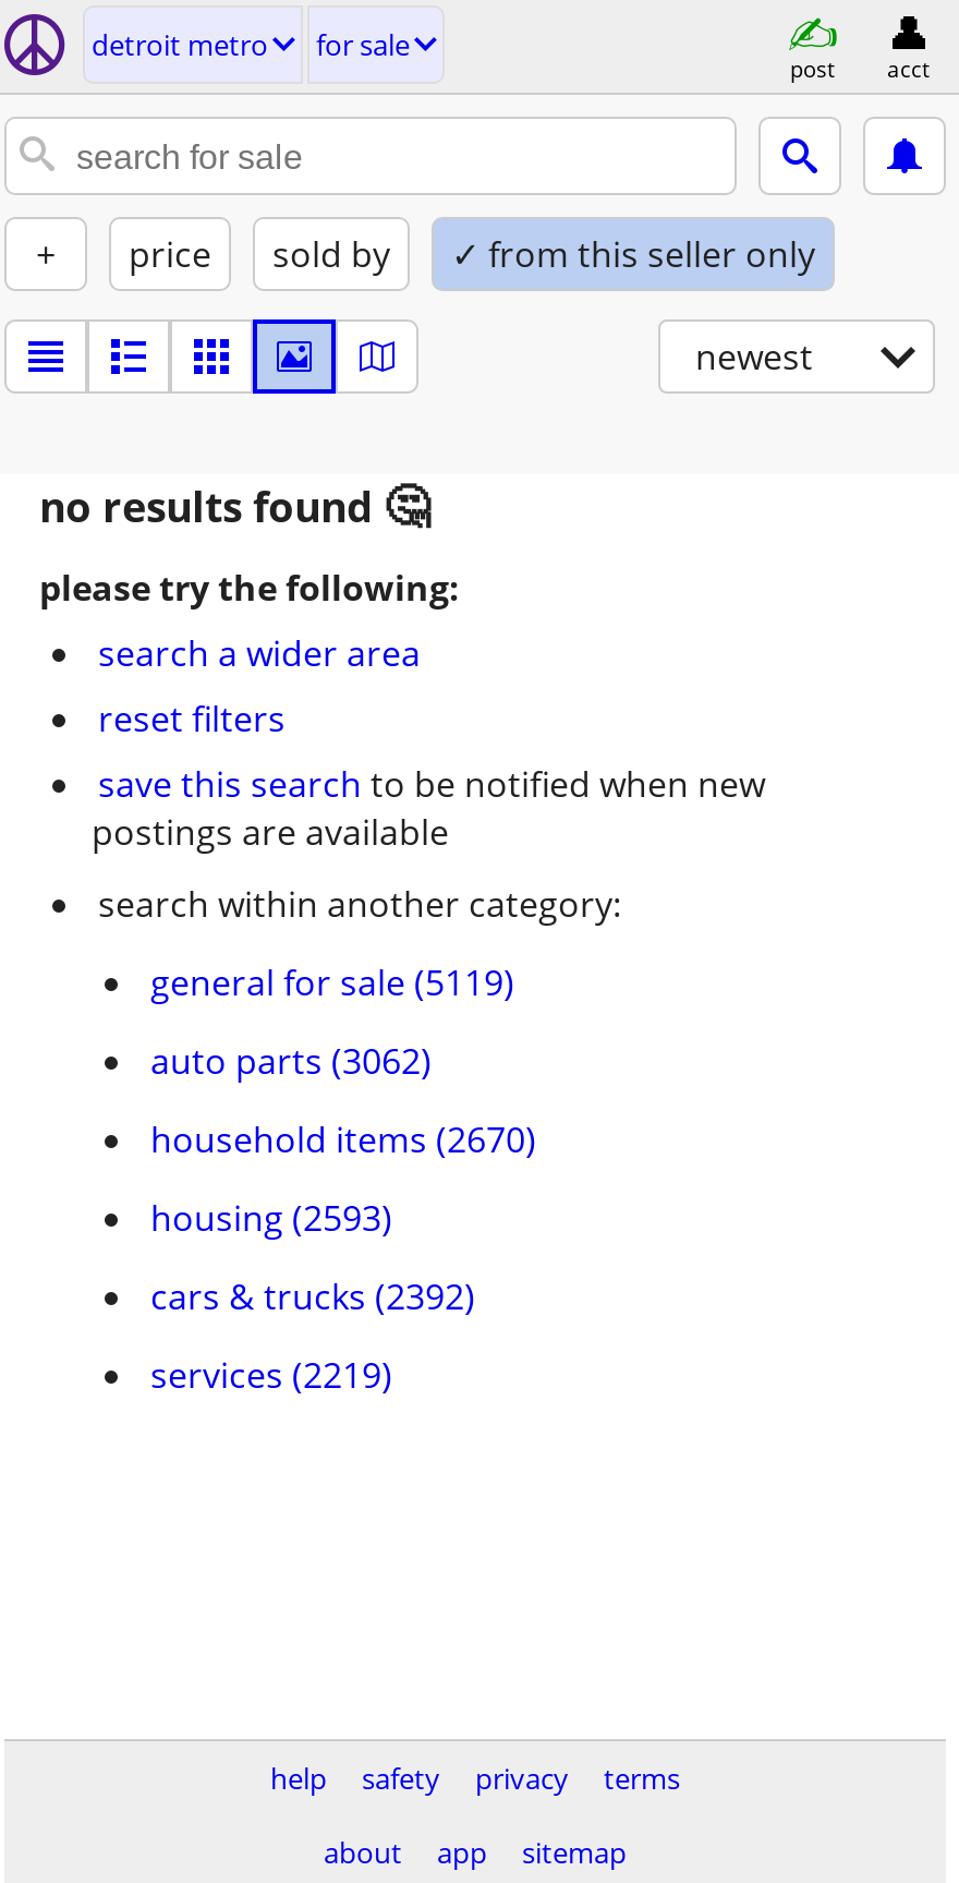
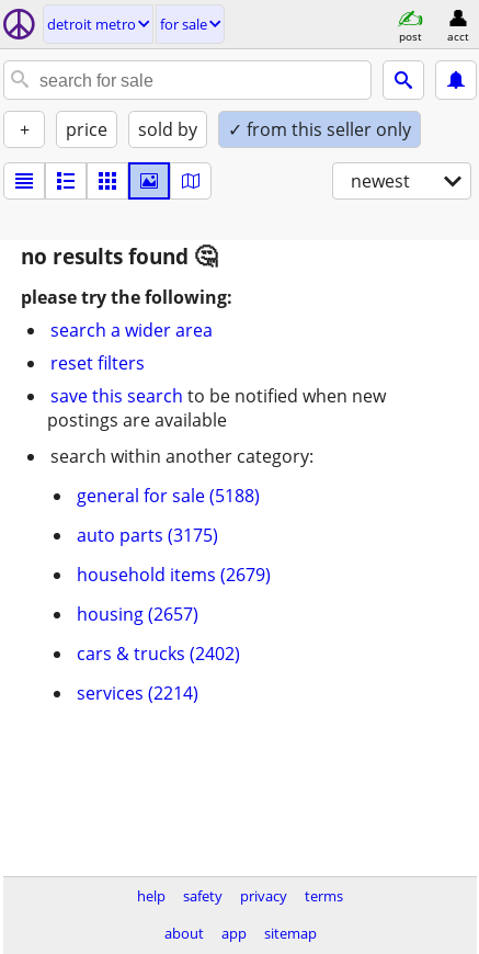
- general for sale (5119)
+ general for sale (5188)

- auto parts (3062)
+ auto parts (3175)

- household items (2670)
+ household items (2679)

- housing (2593)
+ housing (2657)

- cars & trucks (2392)
+ cars & trucks (2402)

- services (2219)
+ services (2214)
